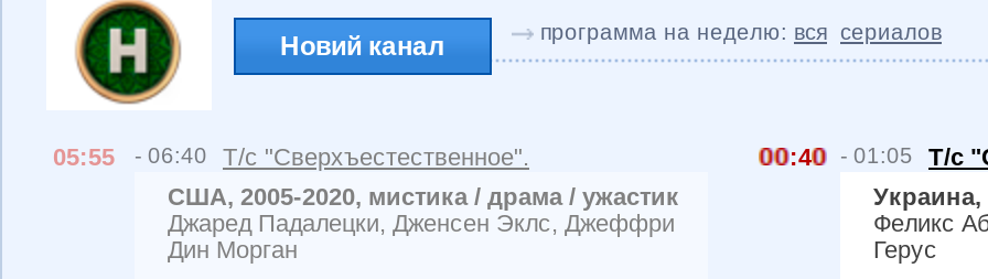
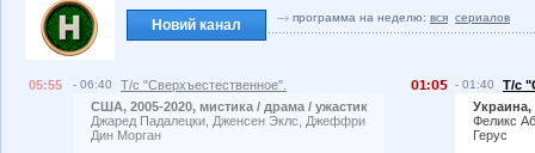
- :4
+ 1:

- - 01:05
+ - 01:40
